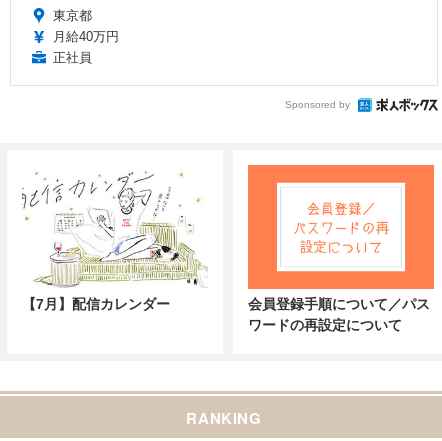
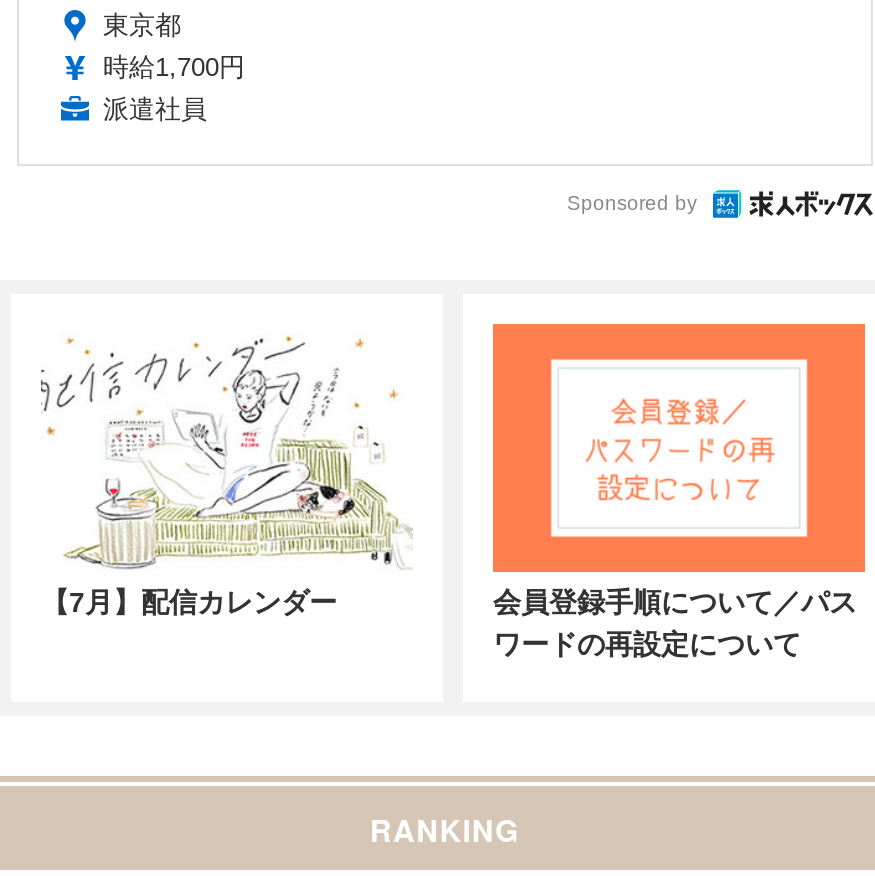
- 月給40万円
- 正社員
+ 時給1,700円
+ 派遣社員
